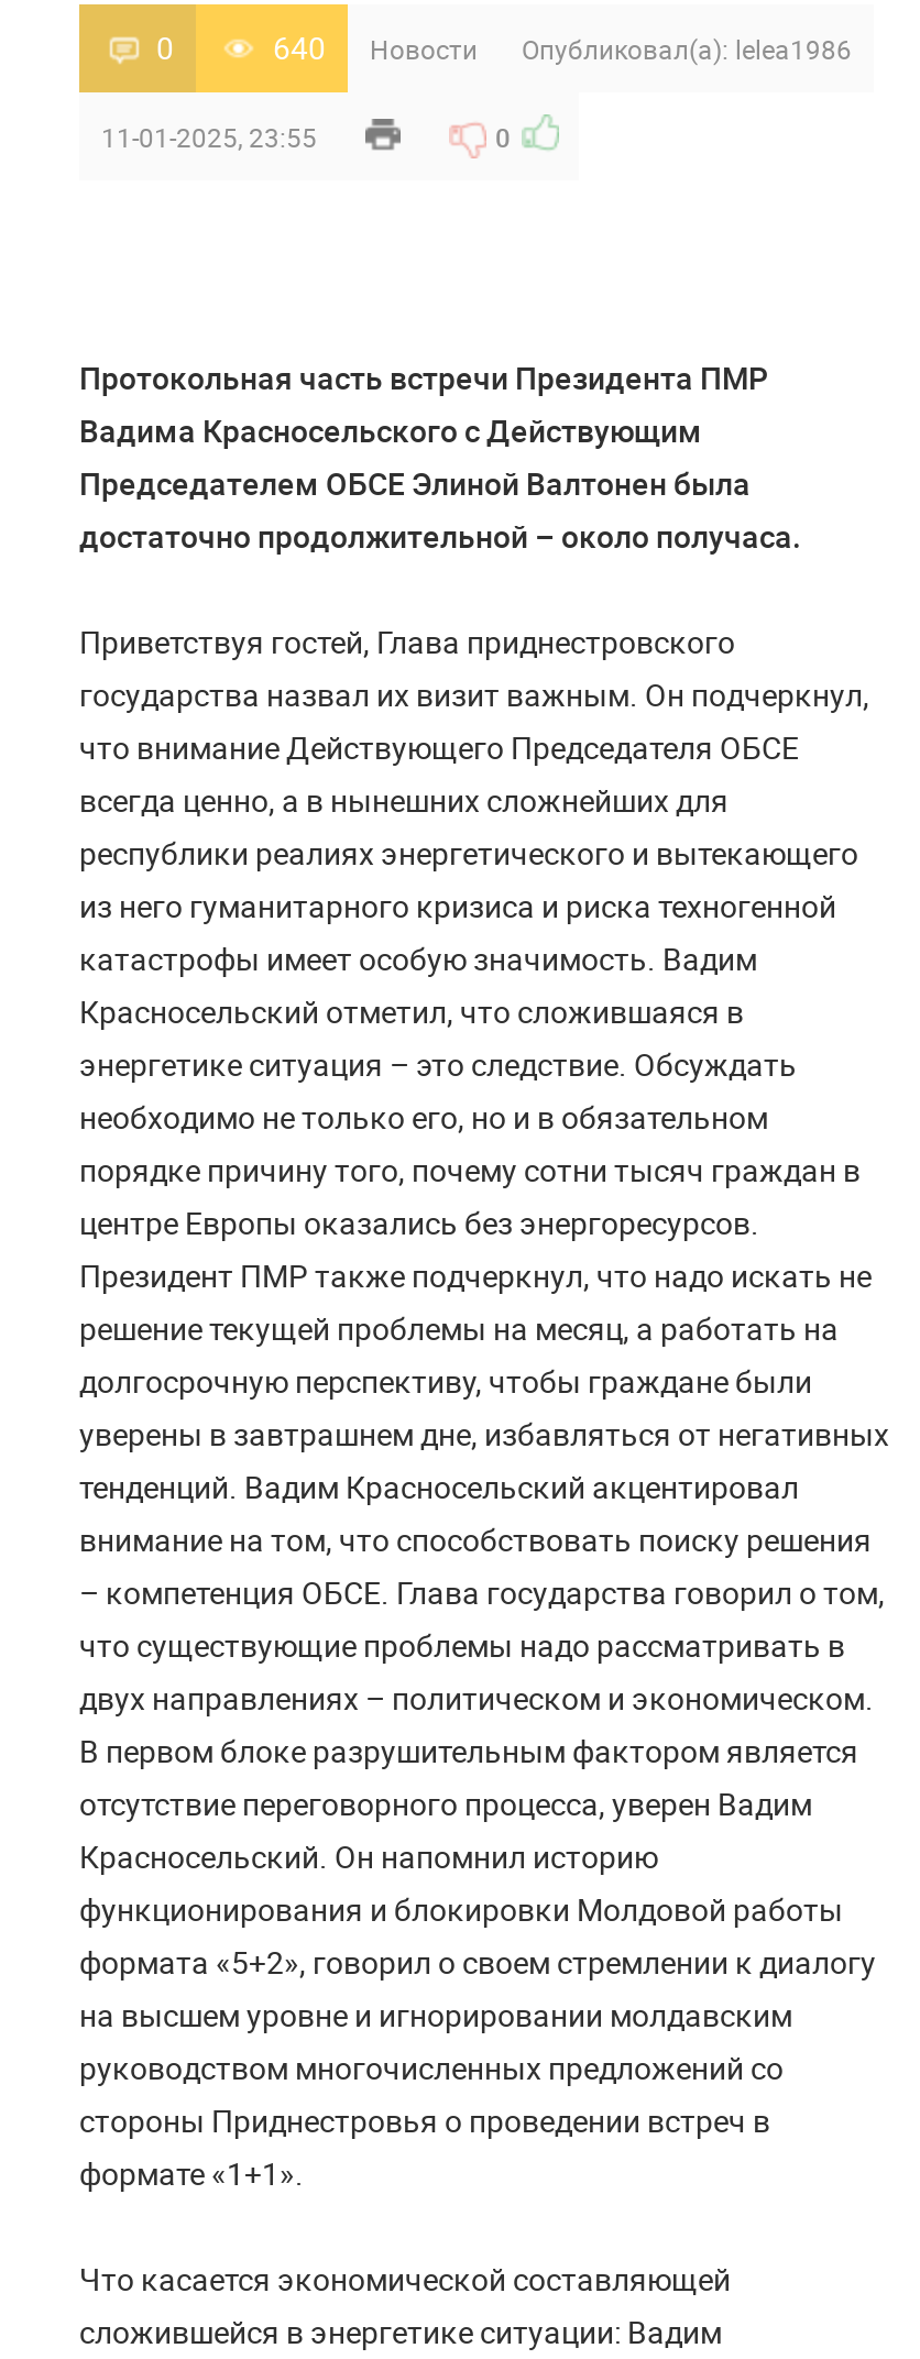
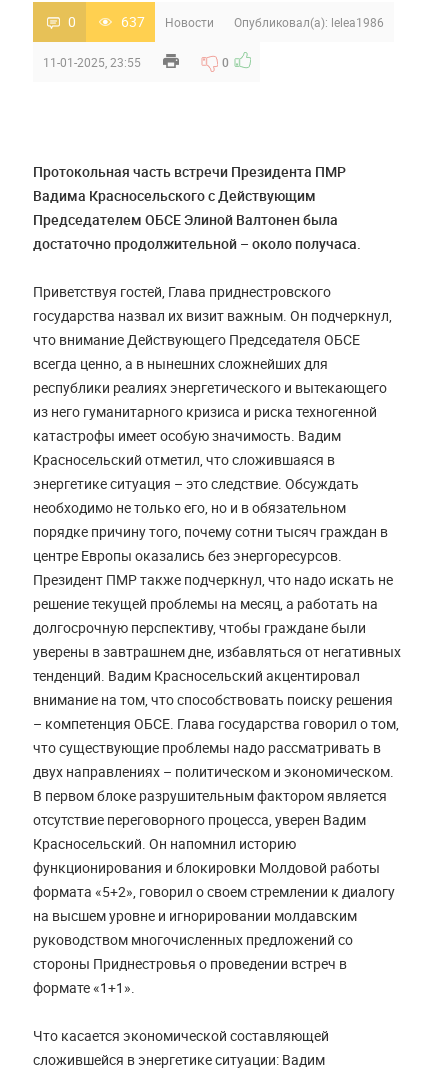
- 640
+ 637
